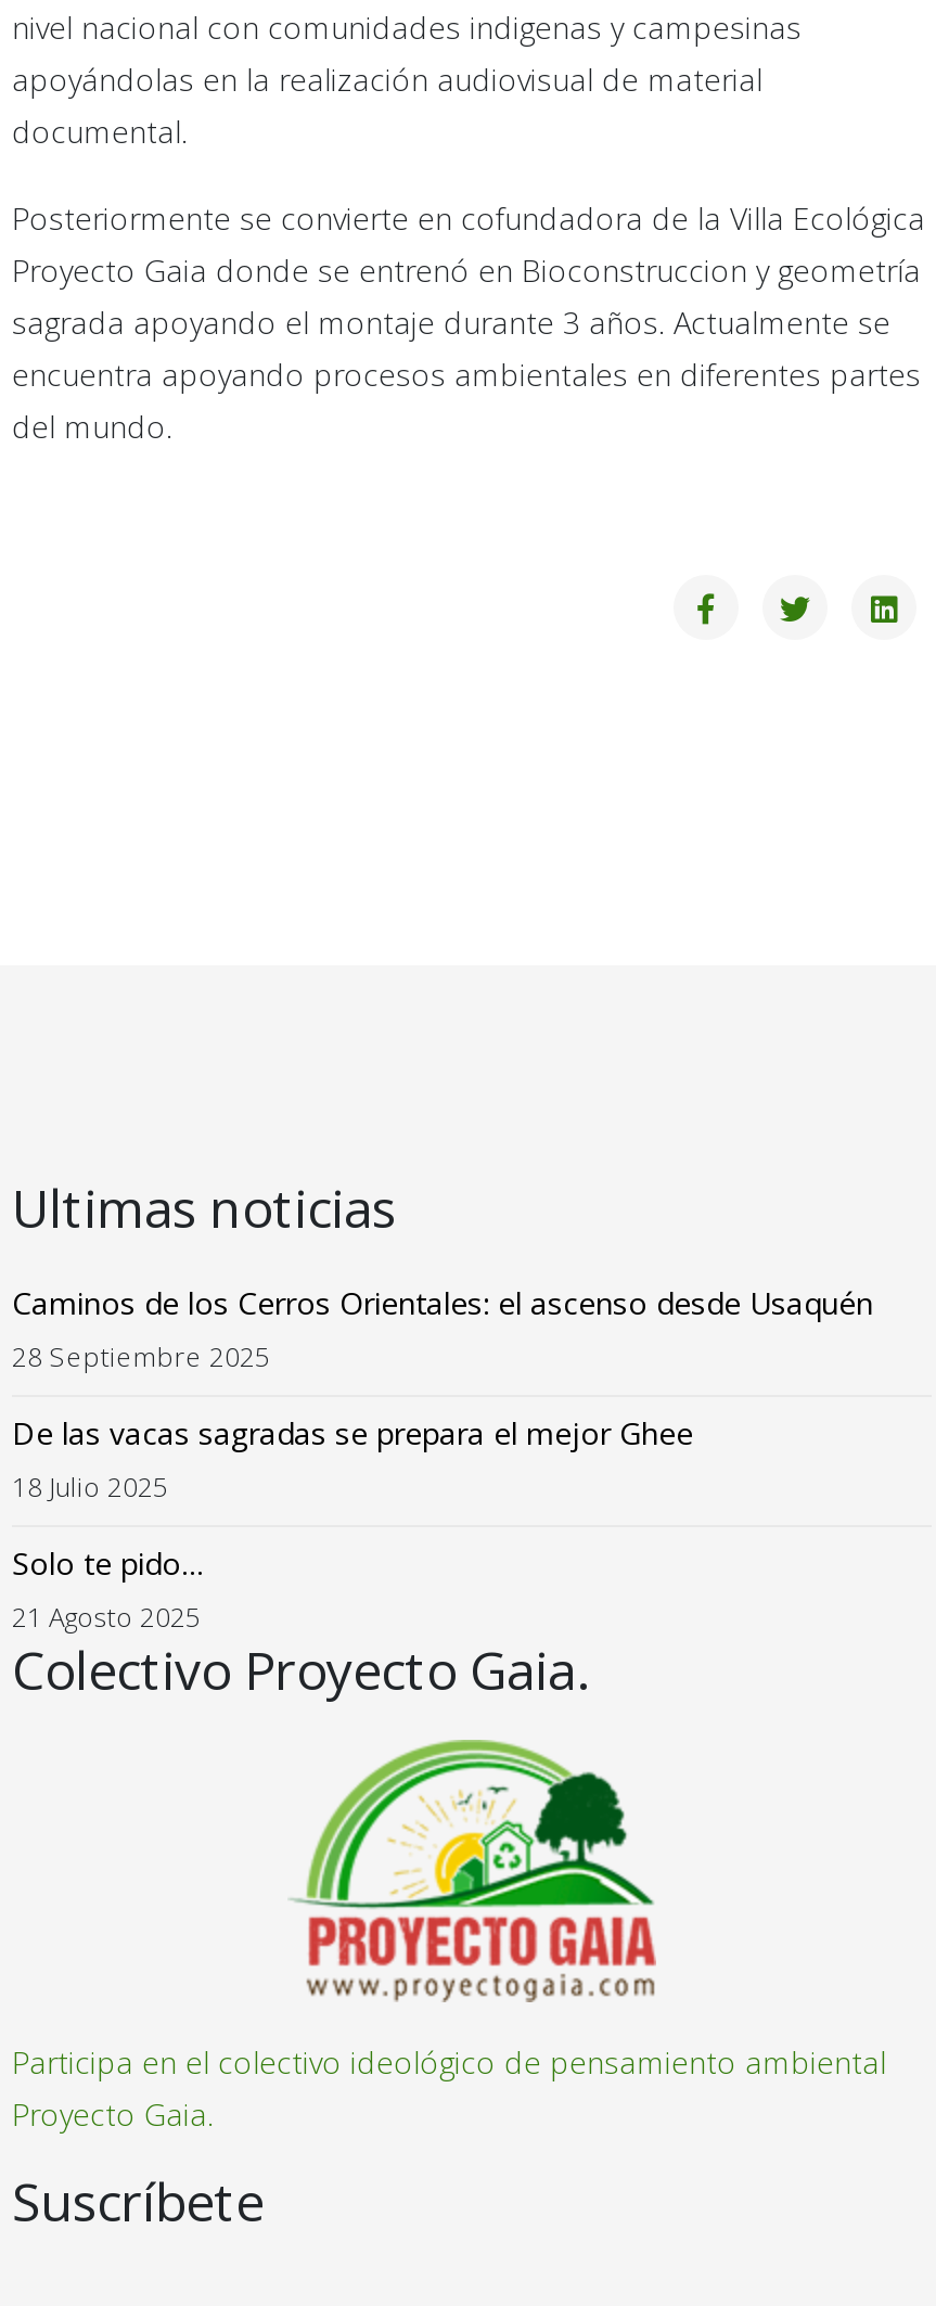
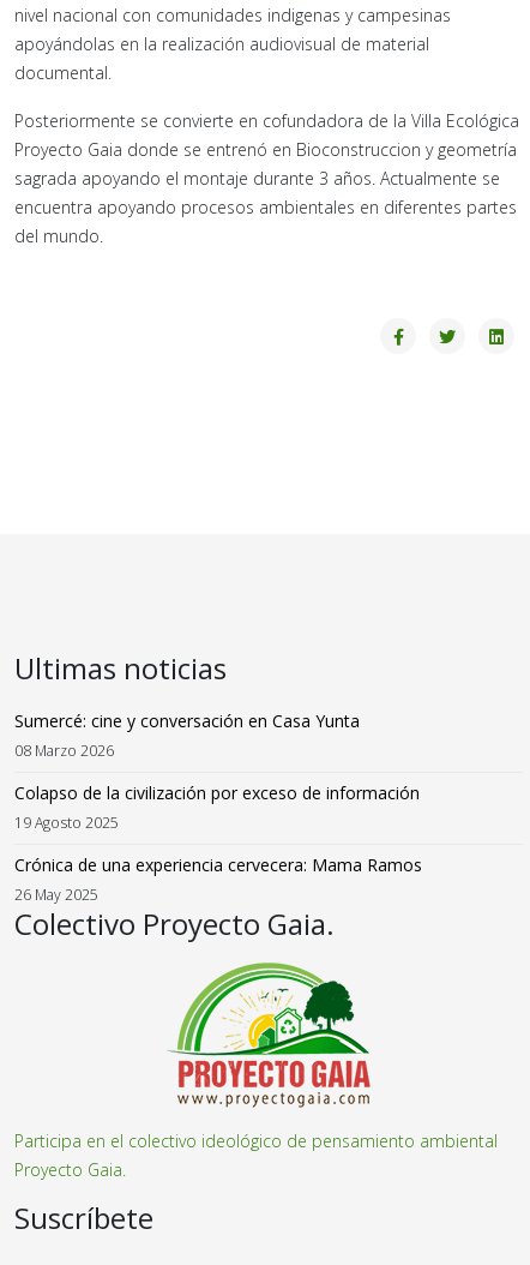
- Caminos de los Cerros Orientales: el ascenso desde Usaquén
- 28 Septiembre 2025
+ Sumercé: cine y conversación en Casa Yunta
+ 08 Marzo 2026

- De las vacas sagradas se prepara el mejor Ghee
- 18 Julio 2025
+ Colapso de la civilización por exceso de información
+ 19 Agosto 2025

- Solo te pido…
- 21 Agosto 2025
+ Crónica de una experiencia cervecera: Mama Ramos
+ 26 May 2025
